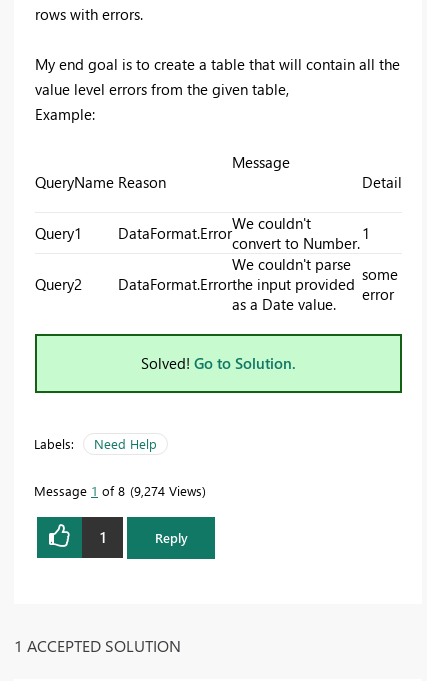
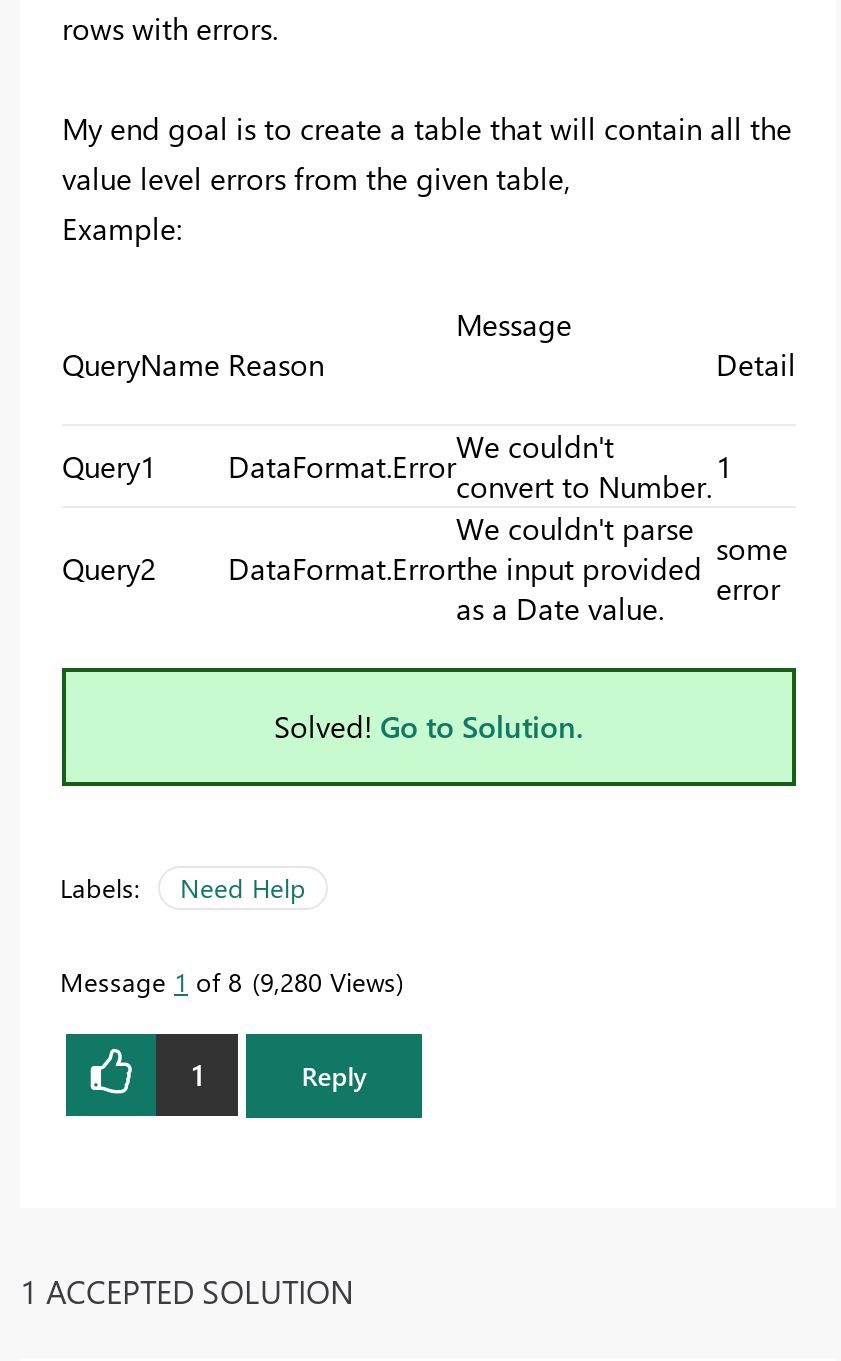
- Message 1 of 8 9,274 Views
+ Message 1 of 8 9,280 Views
